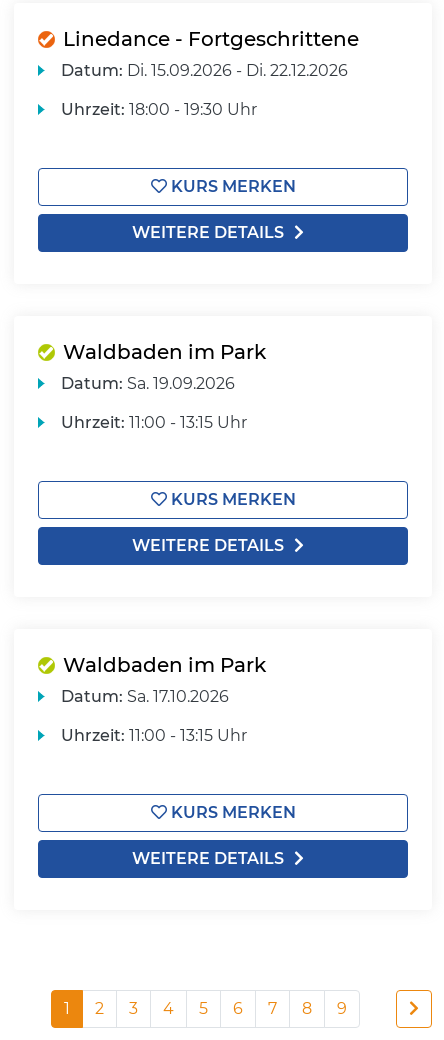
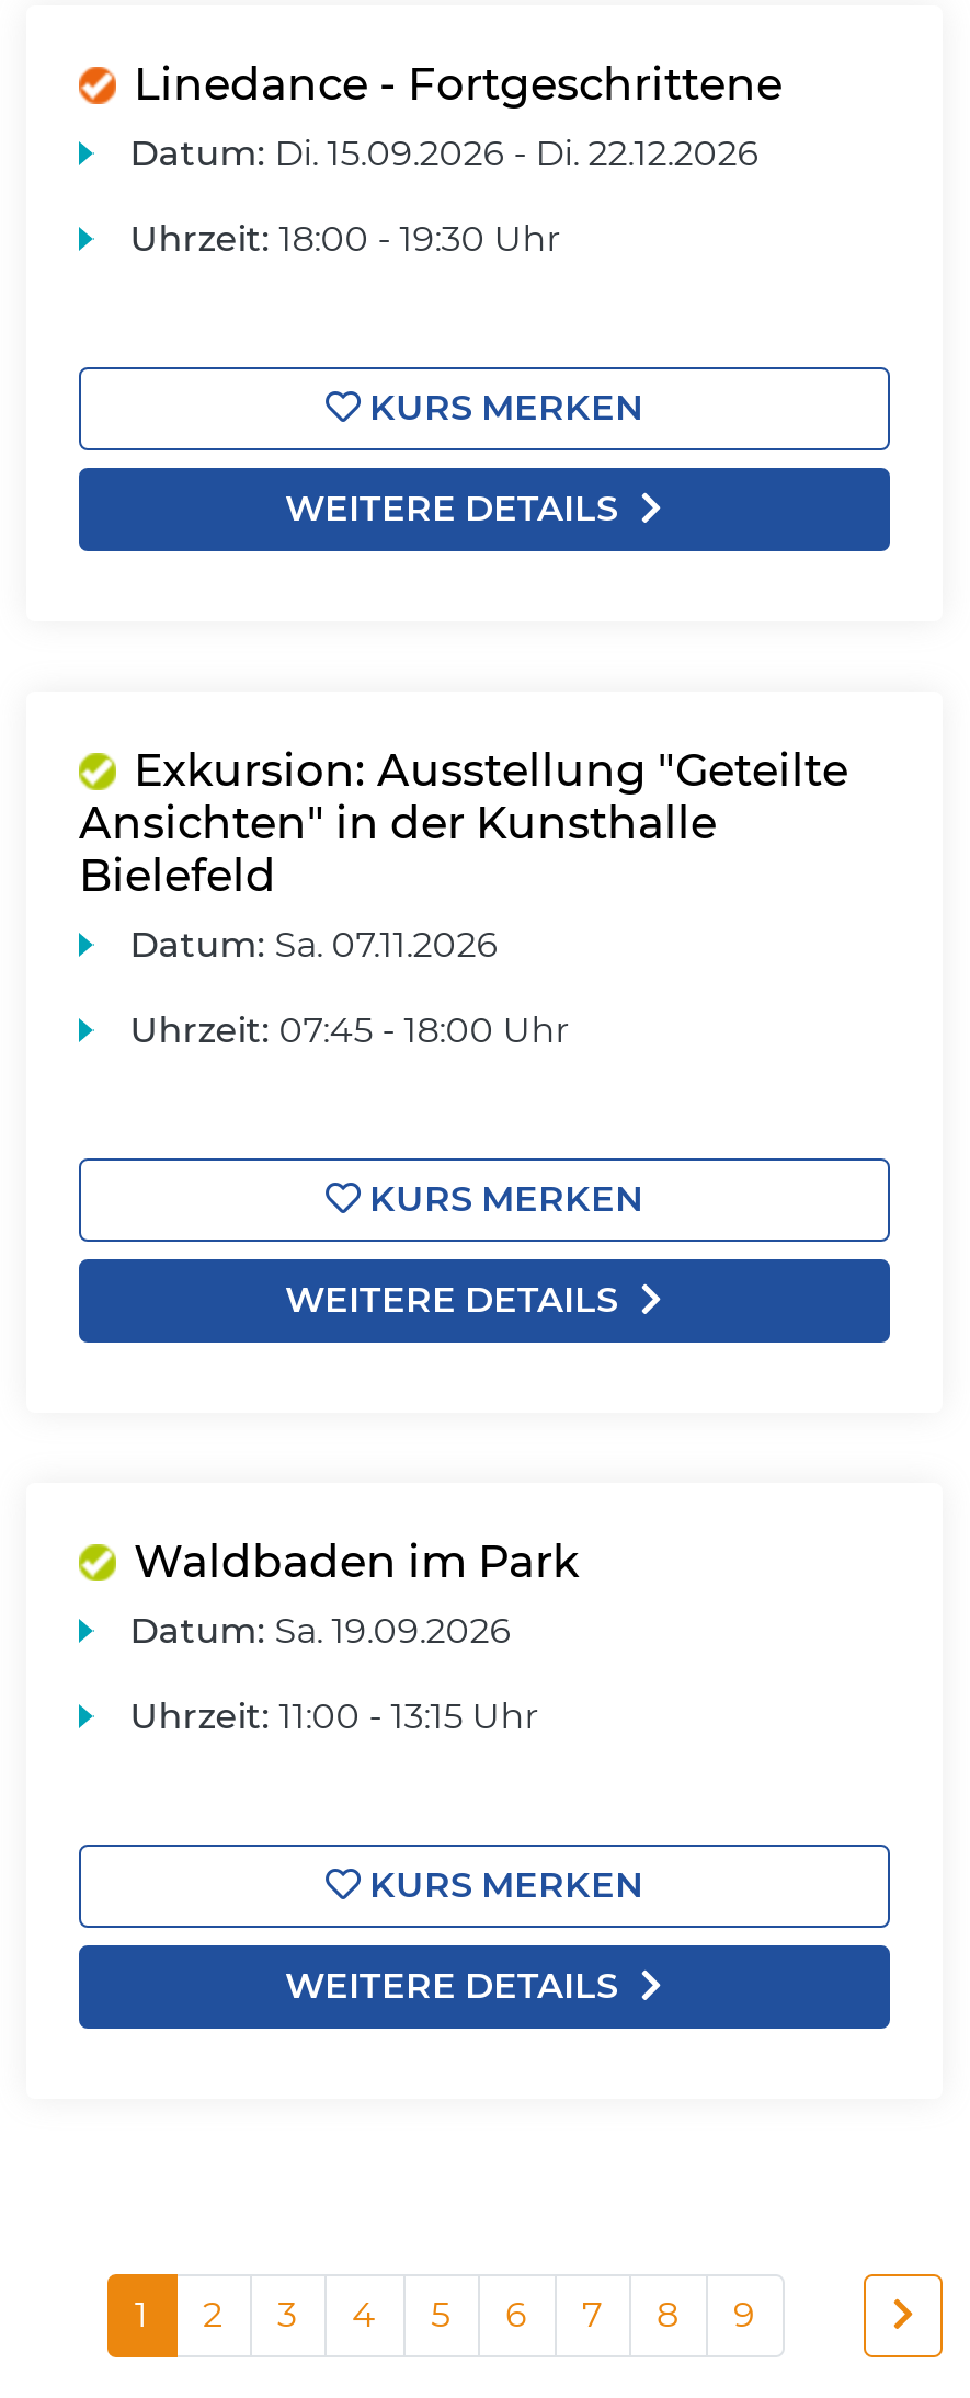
- Waldbaden im Park
- Datum: Sa. 19.09.2026
+ Exkursion: Ausstellung "Geteilte
+ Ansichten" in der Kunsthalle
+ Bielefeld
+ Datum: Sa. 07.11.2026

- Uhrzeit: 11:00 - 13:15 Uhr
+ Uhrzeit: 07:45 - 18:00 Uhr

- Datum: Sa. 17.10.2026
+ Datum: Sa. 19.09.2026
